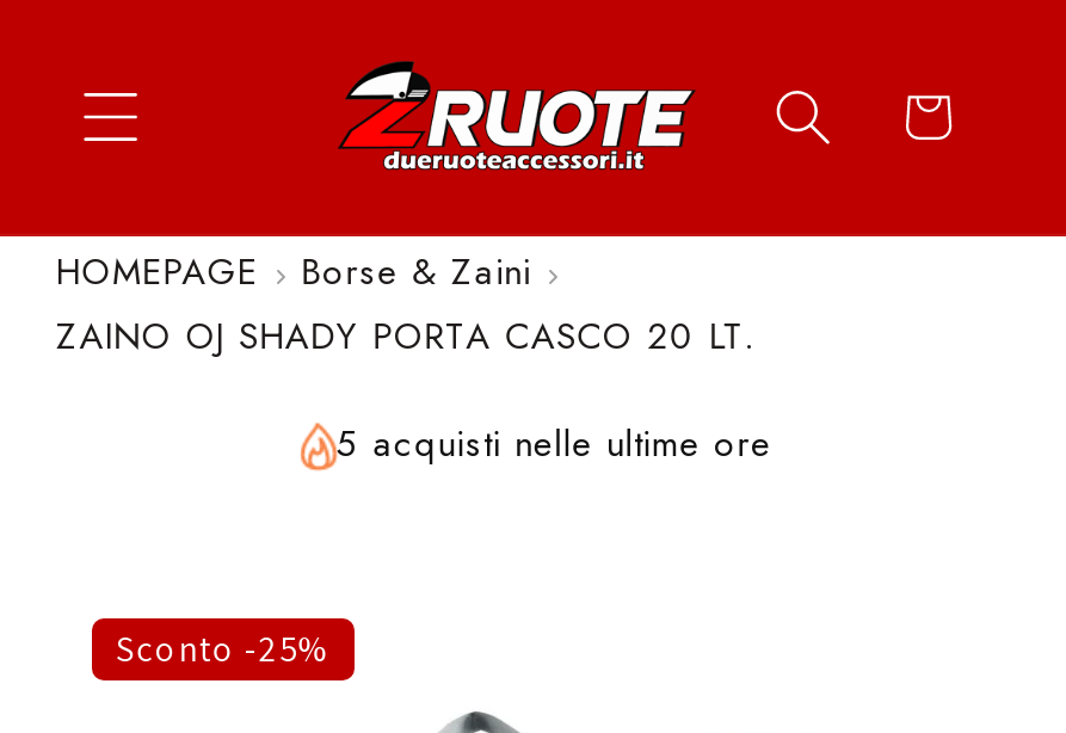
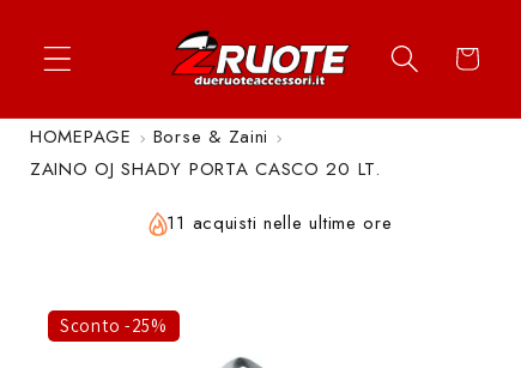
- 5 acquisti nelle ultime ore
+ 11 acquisti nelle ultime ore
